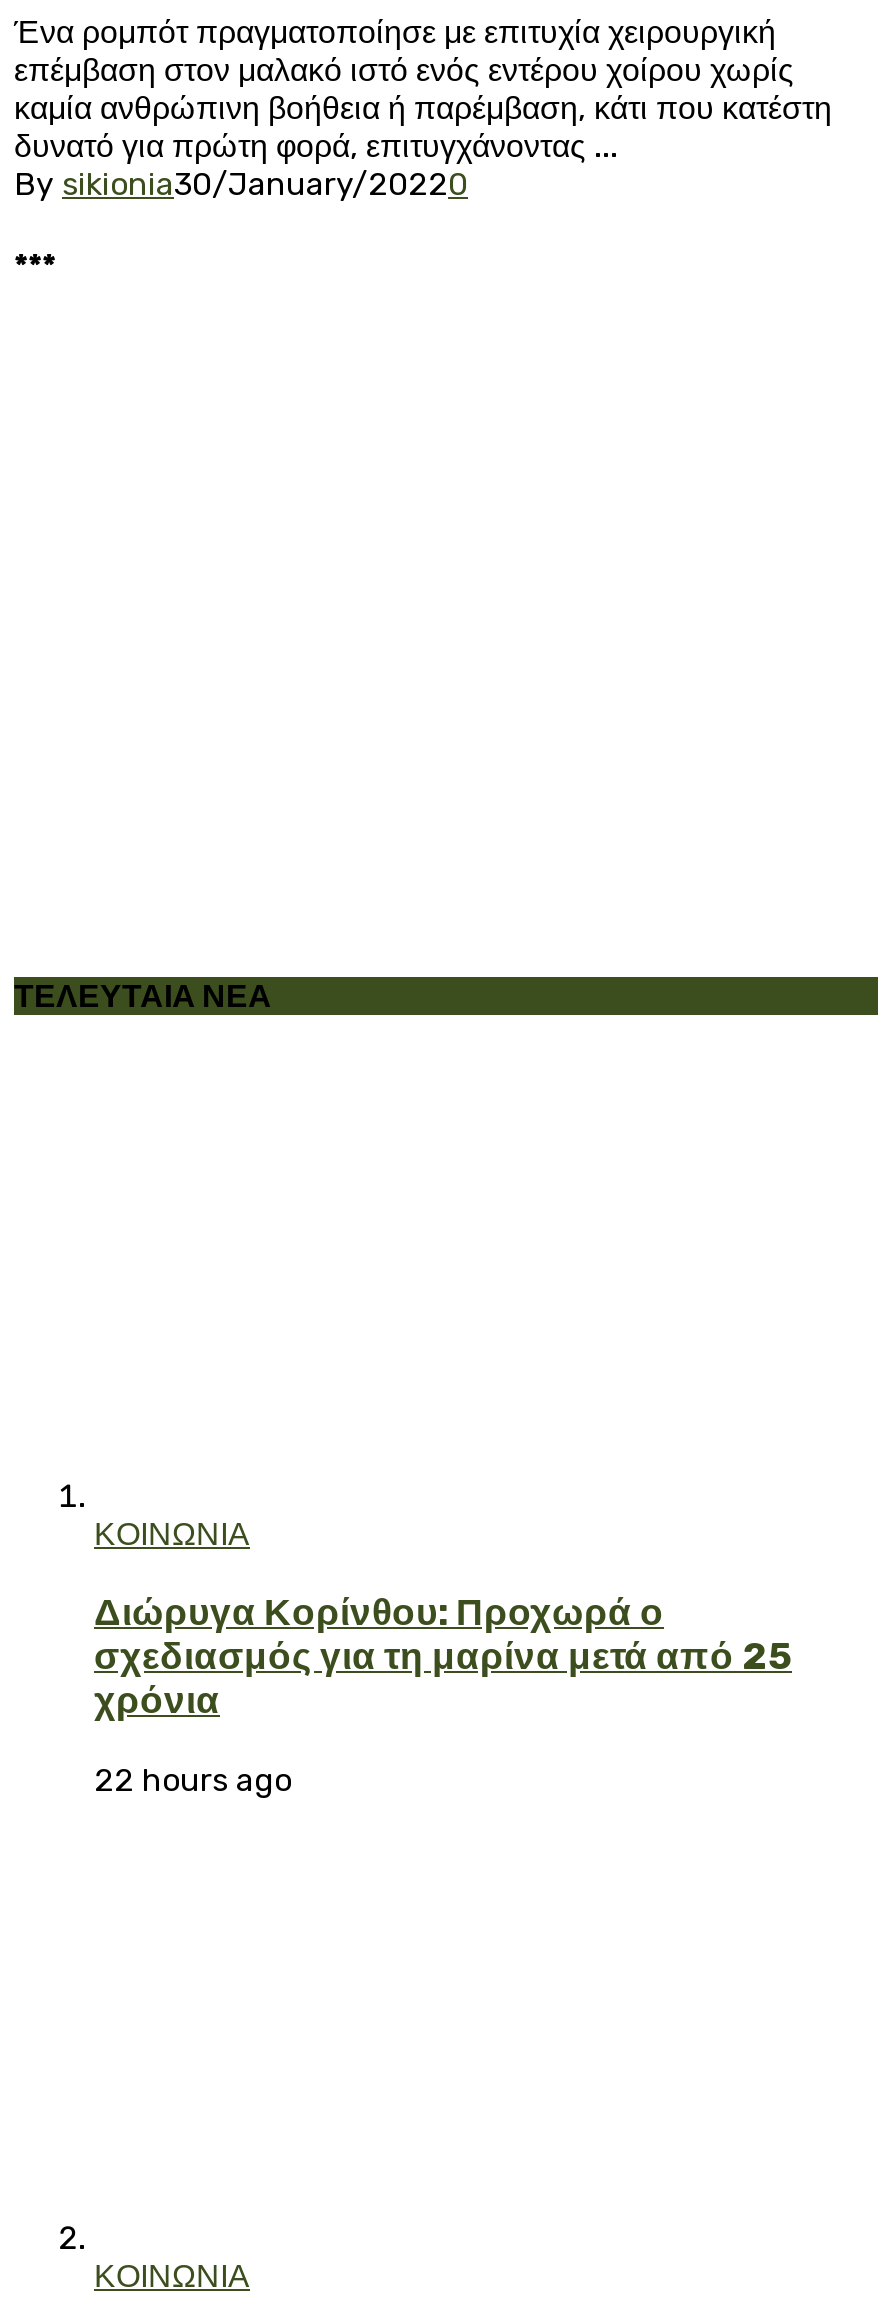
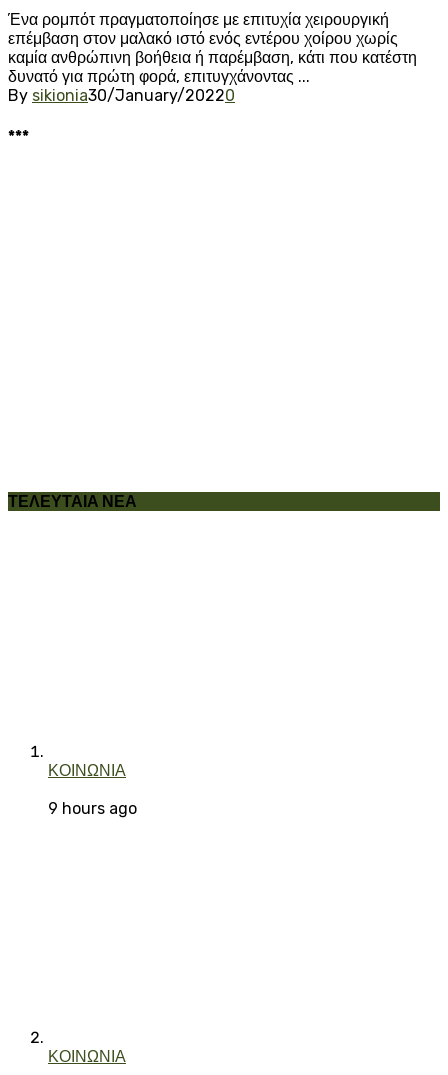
- Διώρυγα Κορίνθου: Προχωρά ο
- σχεδιασμός για τη μαρίνα μετά από 25
- χρόνια
- 22 hours ago
+ 9 hours ago
